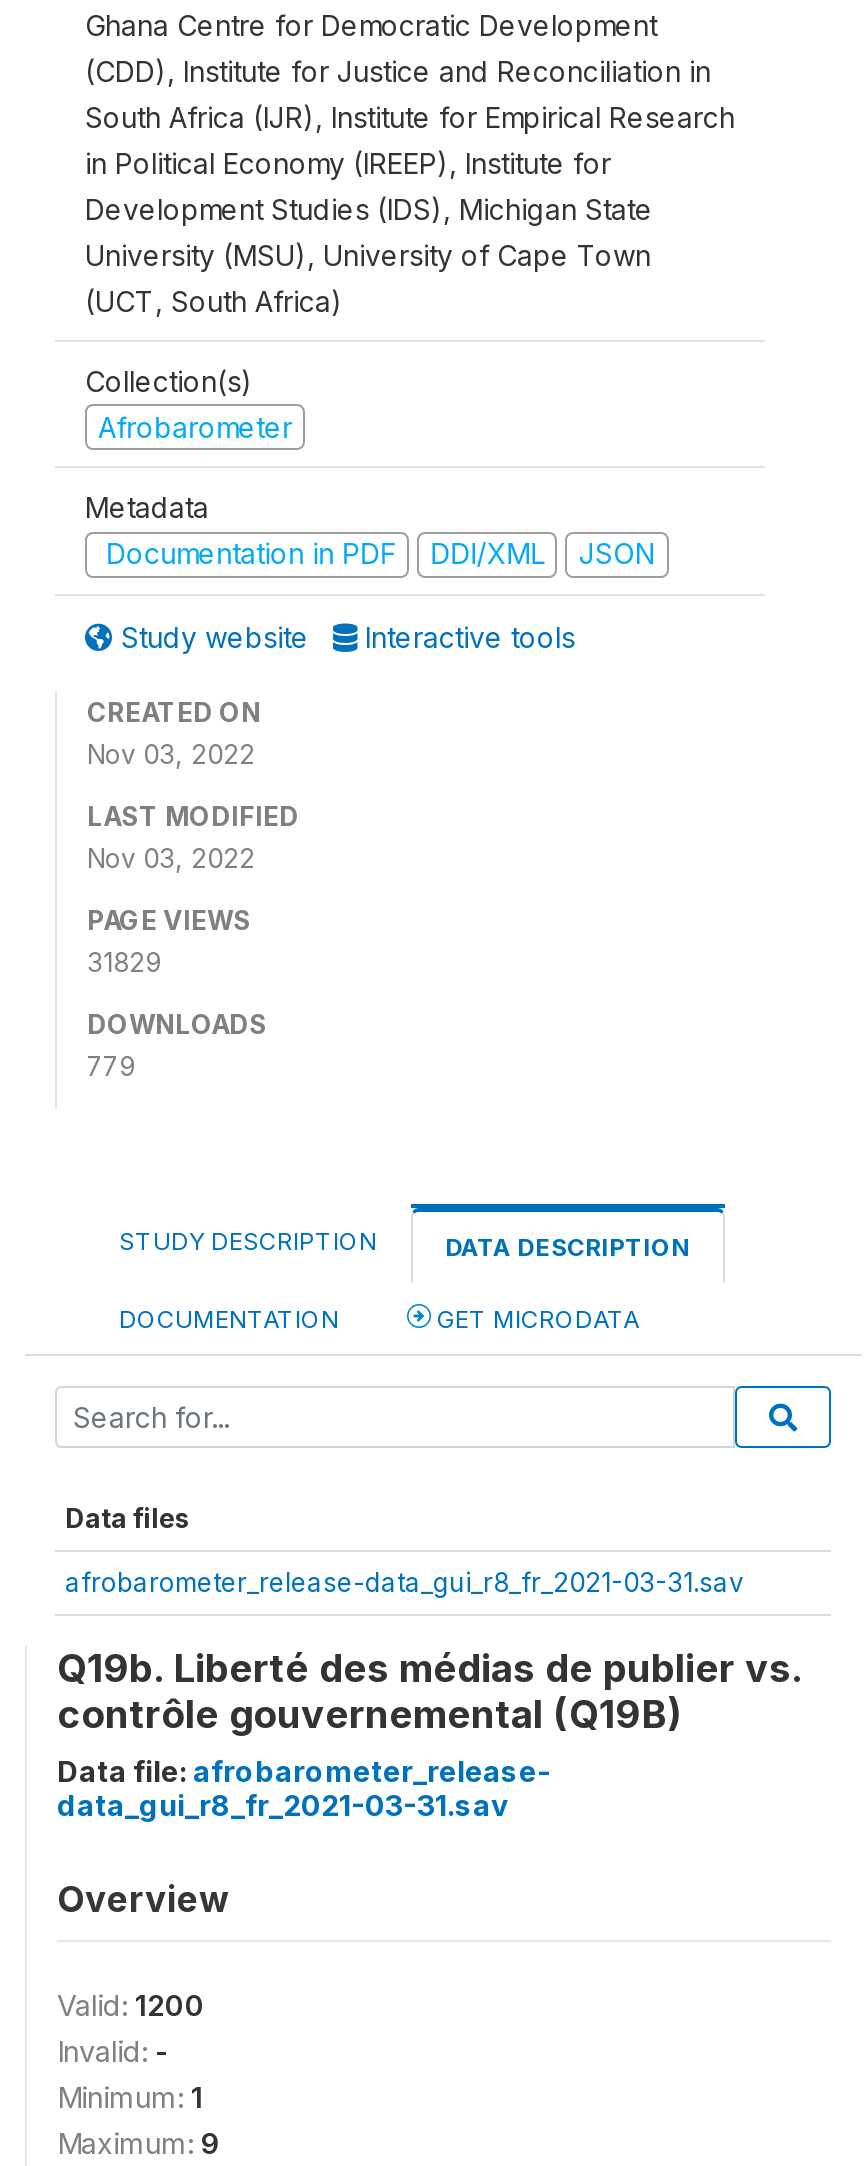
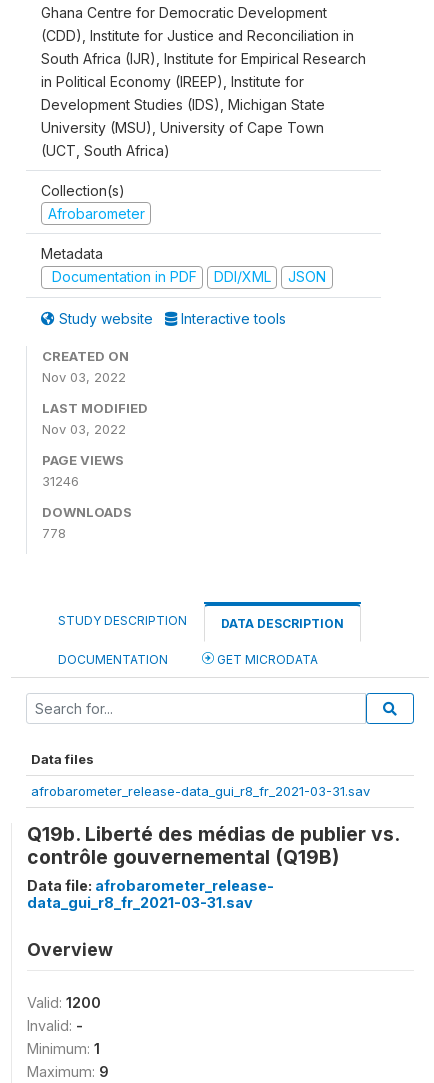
- 31829
+ 31246

- 779
+ 778
